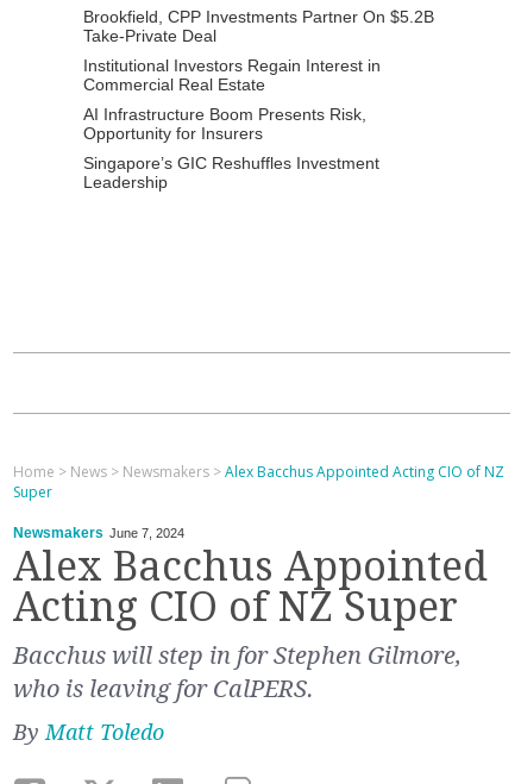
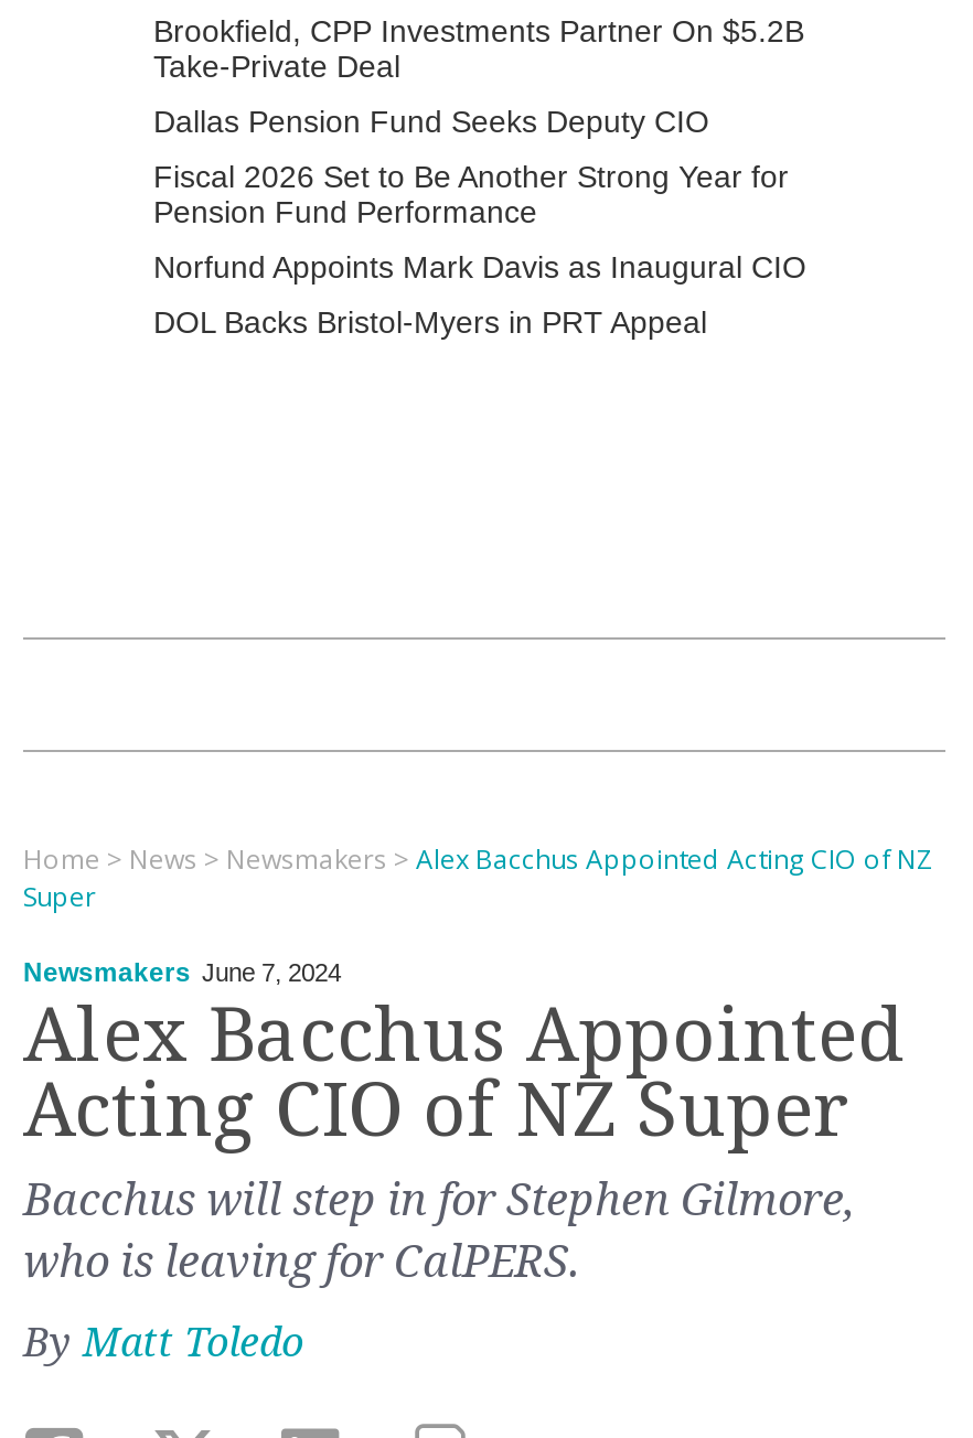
- Institutional Investors Regain Interest in
- Commercial Real Estate
- AI Infrastructure Boom Presents Risk,
- Opportunity for Insurers
- Singapore’s GIC Reshuffles Investment
- Leadership
+ Dallas Pension Fund Seeks Deputy CIO
+ Fiscal 2026 Set to Be Another Strong Year for
+ Pension Fund Performance
+ Norfund Appoints Mark Davis as Inaugural CIO
+ DOL Backs Bristol-Myers in PRT Appeal
